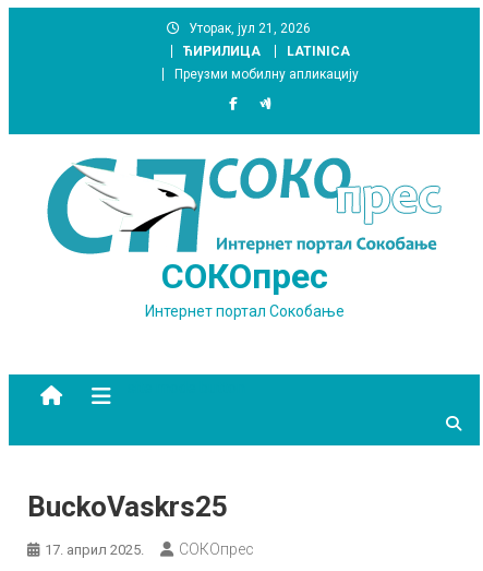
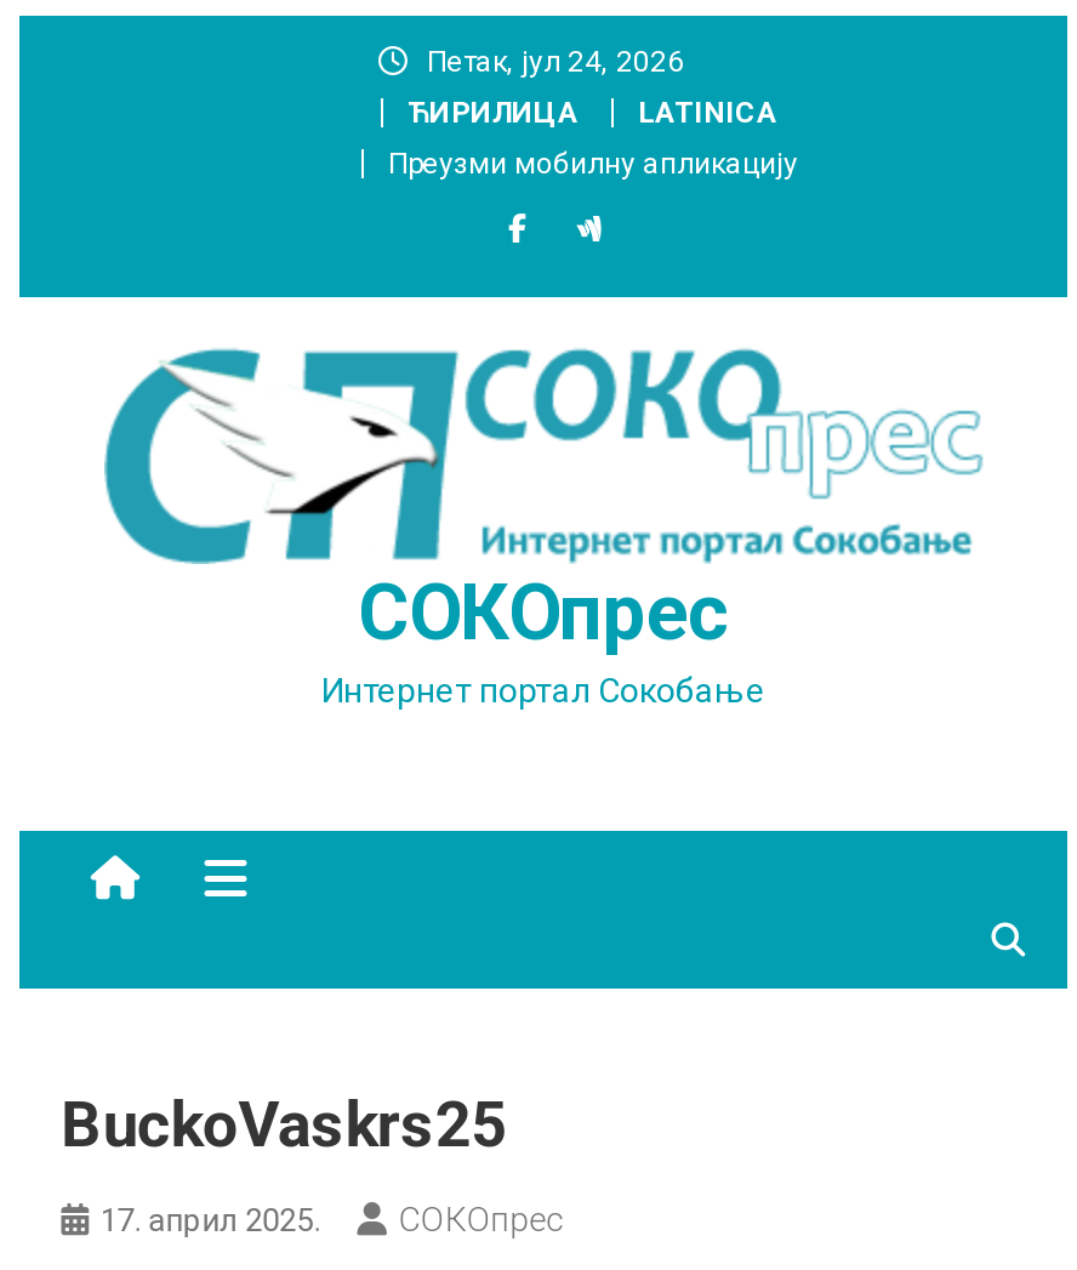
- Уторак, јул 21, 2026
+ Петак, јул 24, 2026
